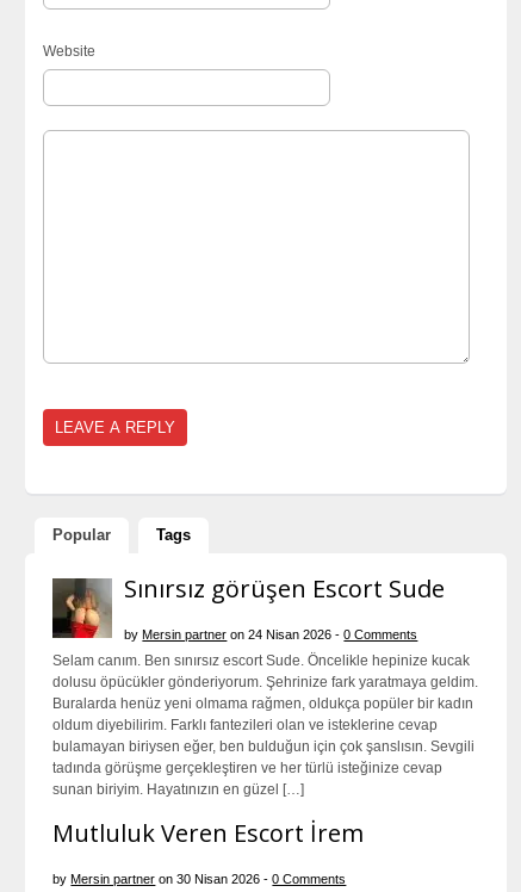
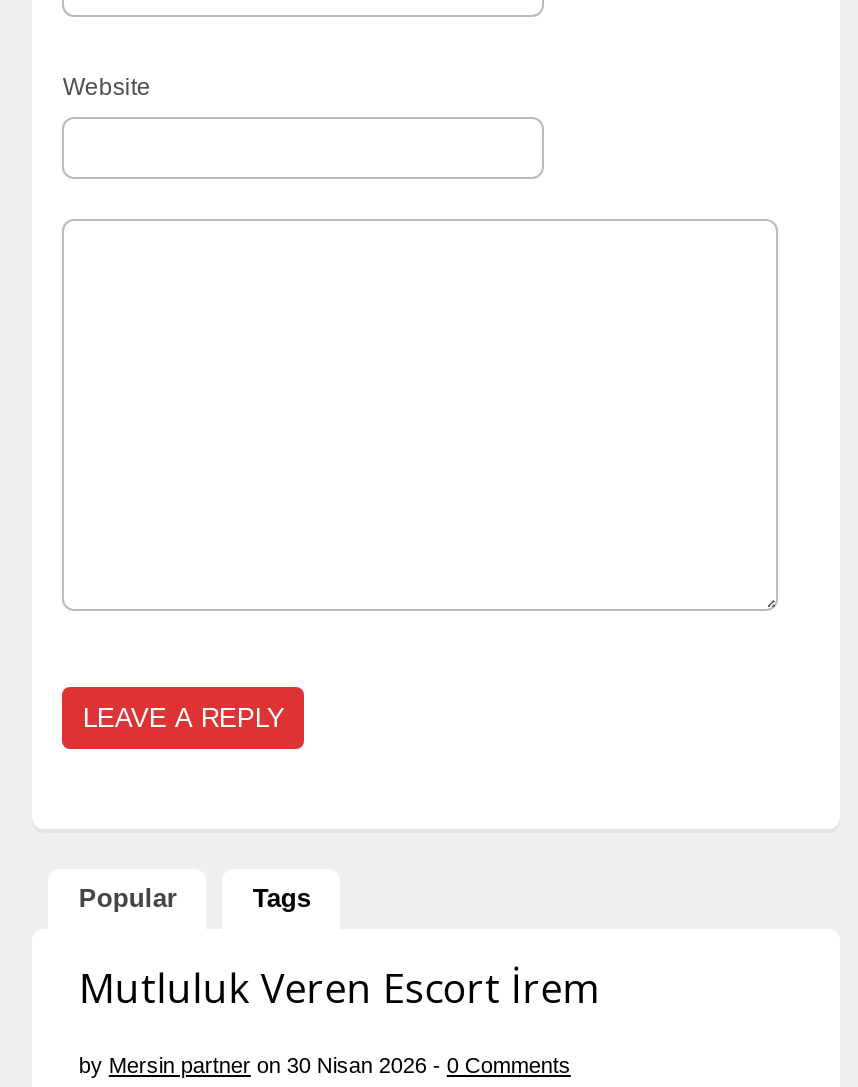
- [image]
- Sınırsız görüşen Escort Sude
- by Mersin partner on 24 Nisan 2026 - 0 Comments
- Selam canım. Ben sınırsız escort Sude. Öncelikle hepinize kucak
- dolusu öpücükler gönderiyorum. Şehrinize fark yaratmaya geldim.
- Buralarda henüz yeni olmama rağmen, oldukça popüler bir kadın
- oldum diyebilirim. Farklı fantezileri olan ve isteklerine cevap
- bulamayan biriysen eğer, ben bulduğun için çok şanslısın. Sevgili
- tadında görüşme gerçekleştiren ve her türlü isteğinize cevap
- sunan biriyim. Hayatınızın en güzel […]
